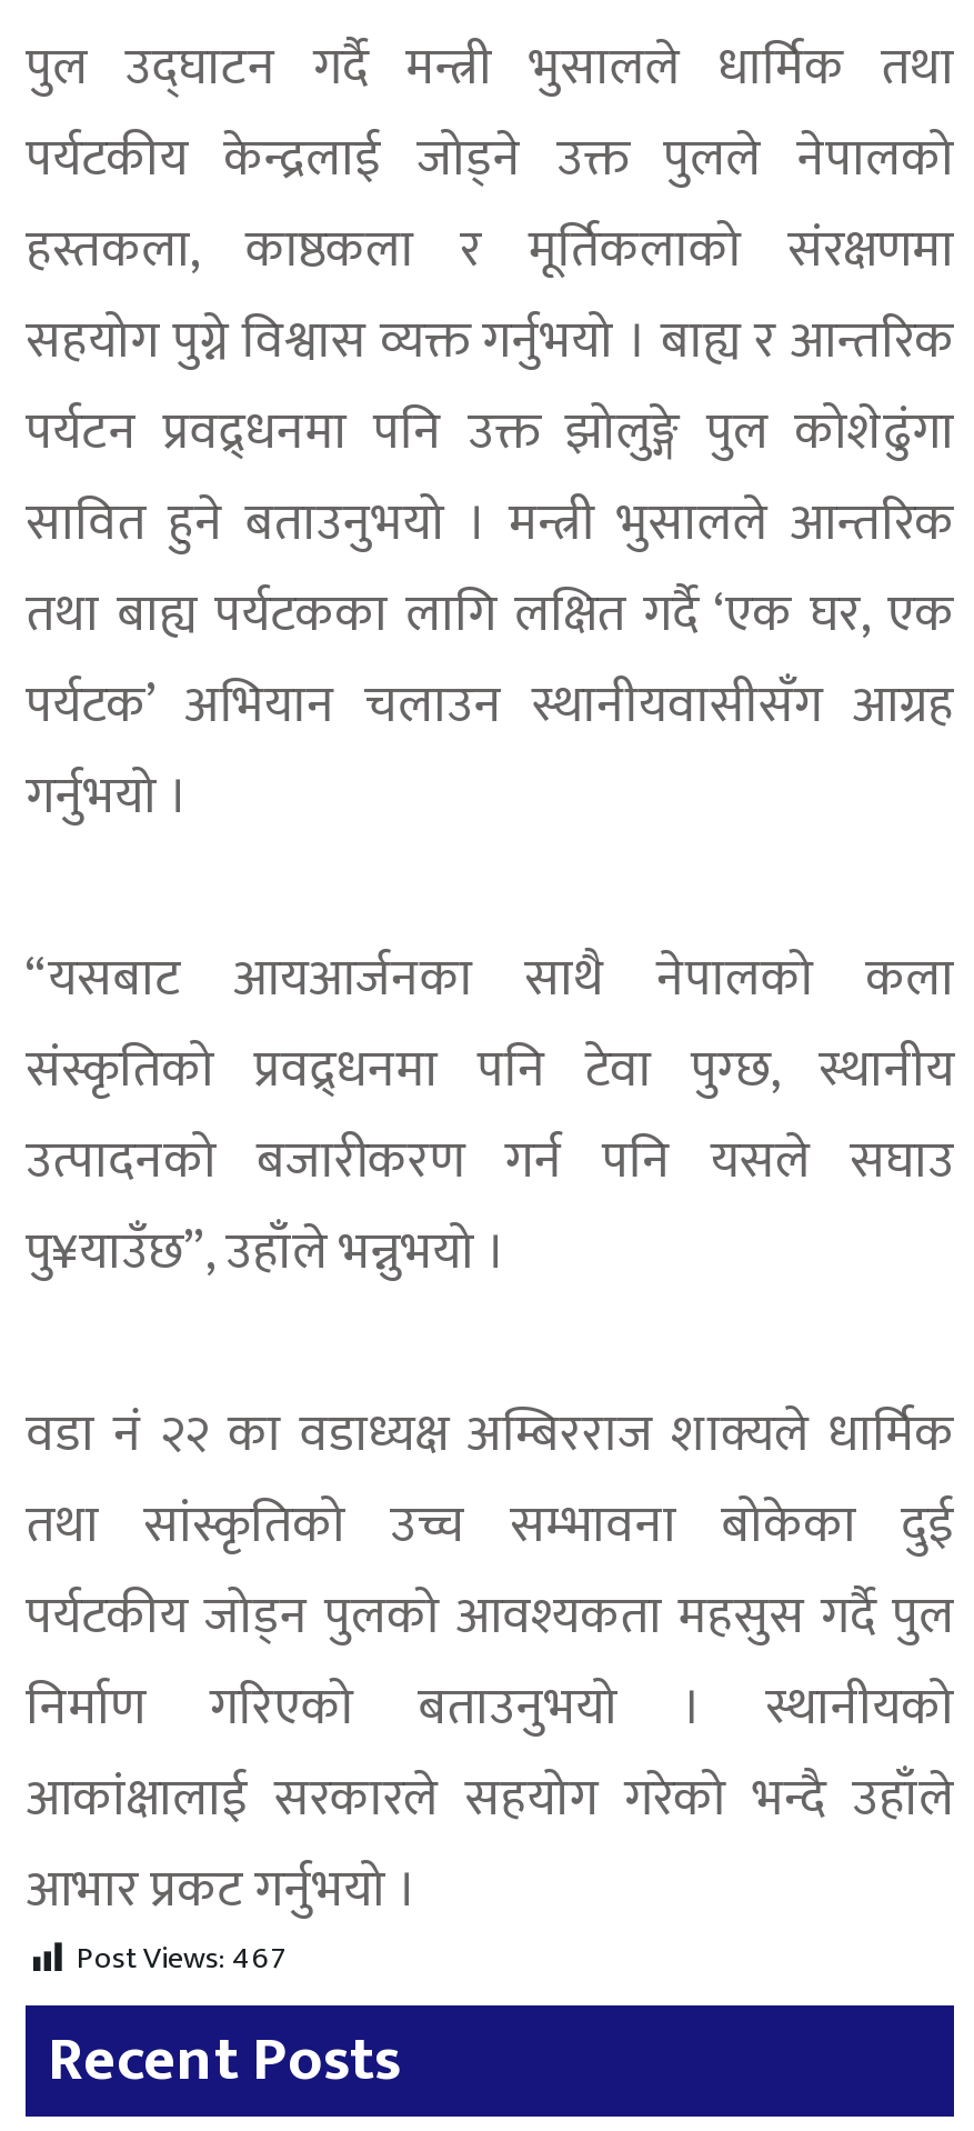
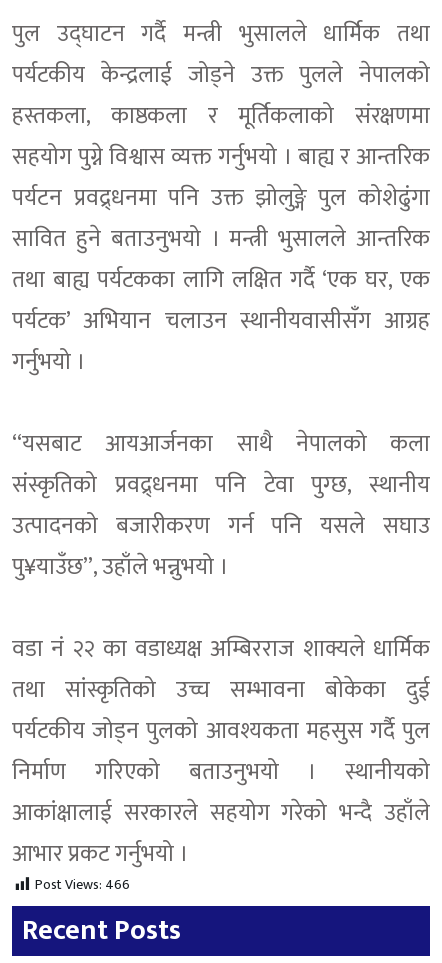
- Post Views: 467
+ Post Views: 466
